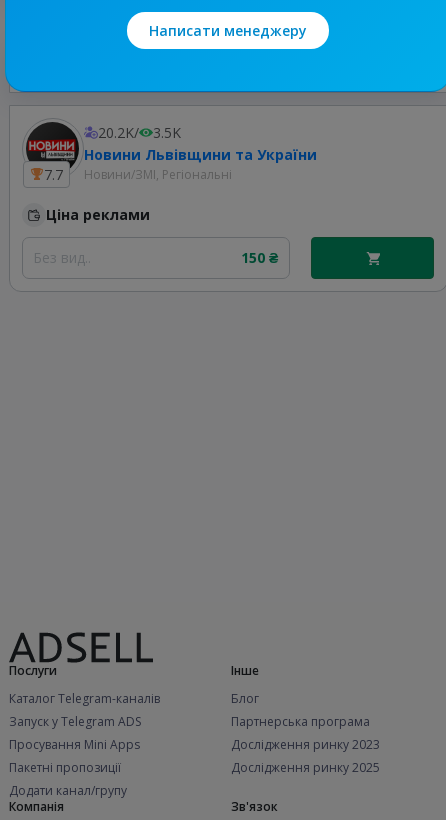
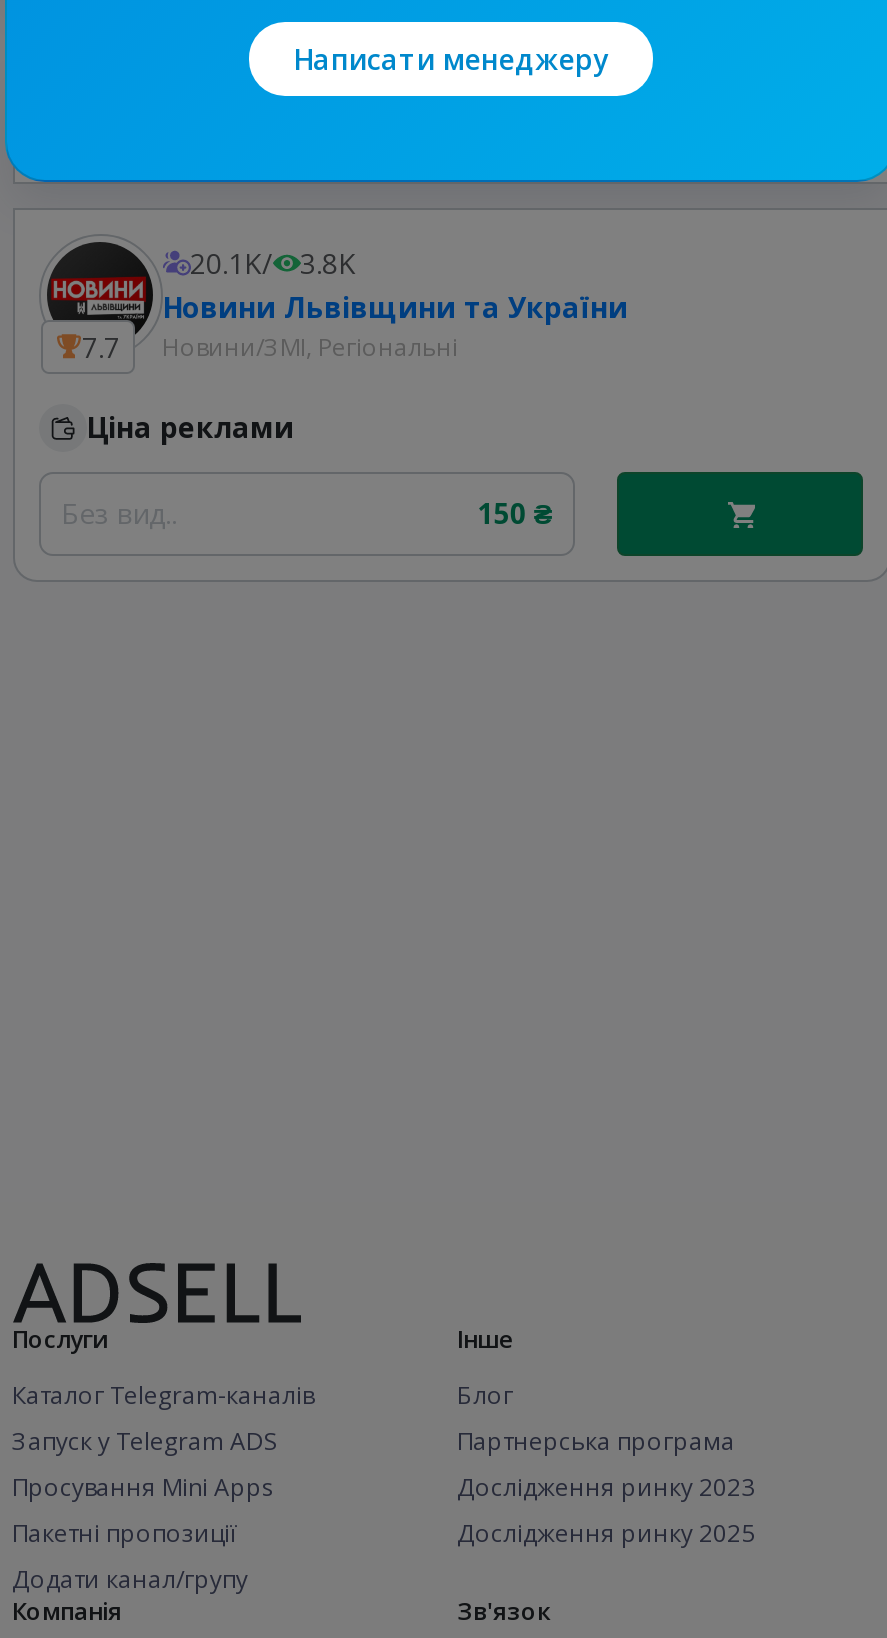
- 20.2K/
- 3.5K
+ 20.1K/
+ 3.8K
